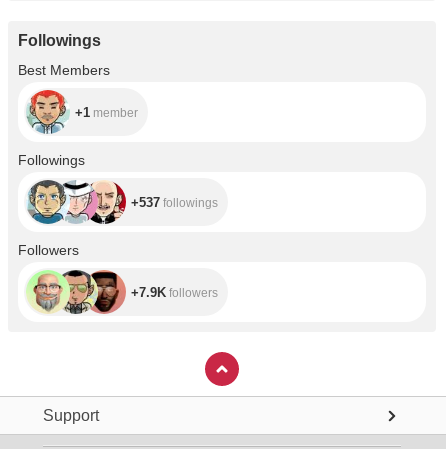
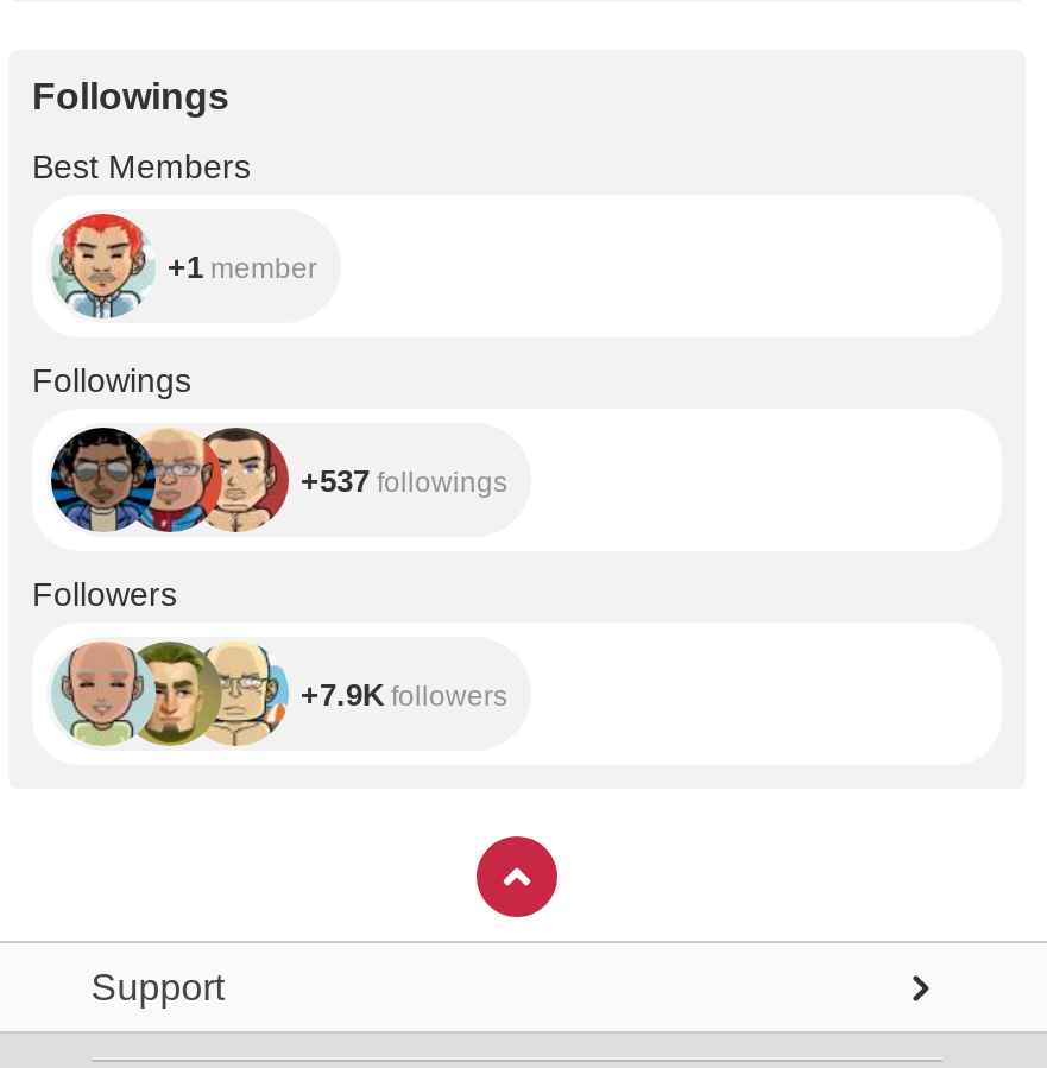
- [image]
+ [image]

- [image]
+ [image]
